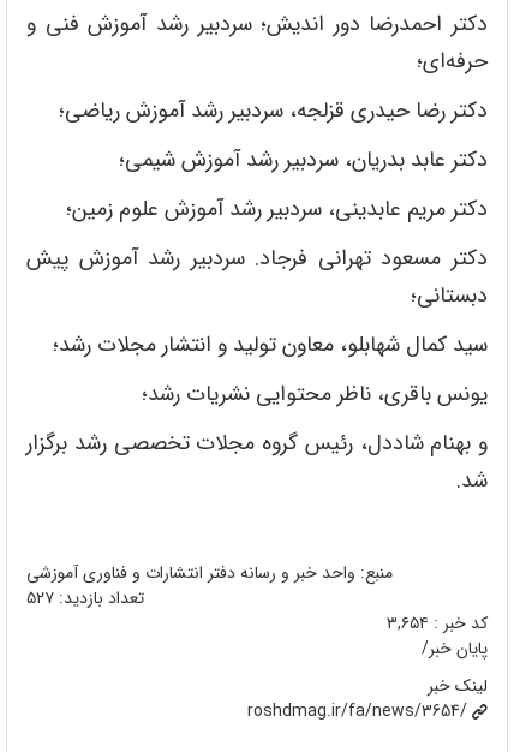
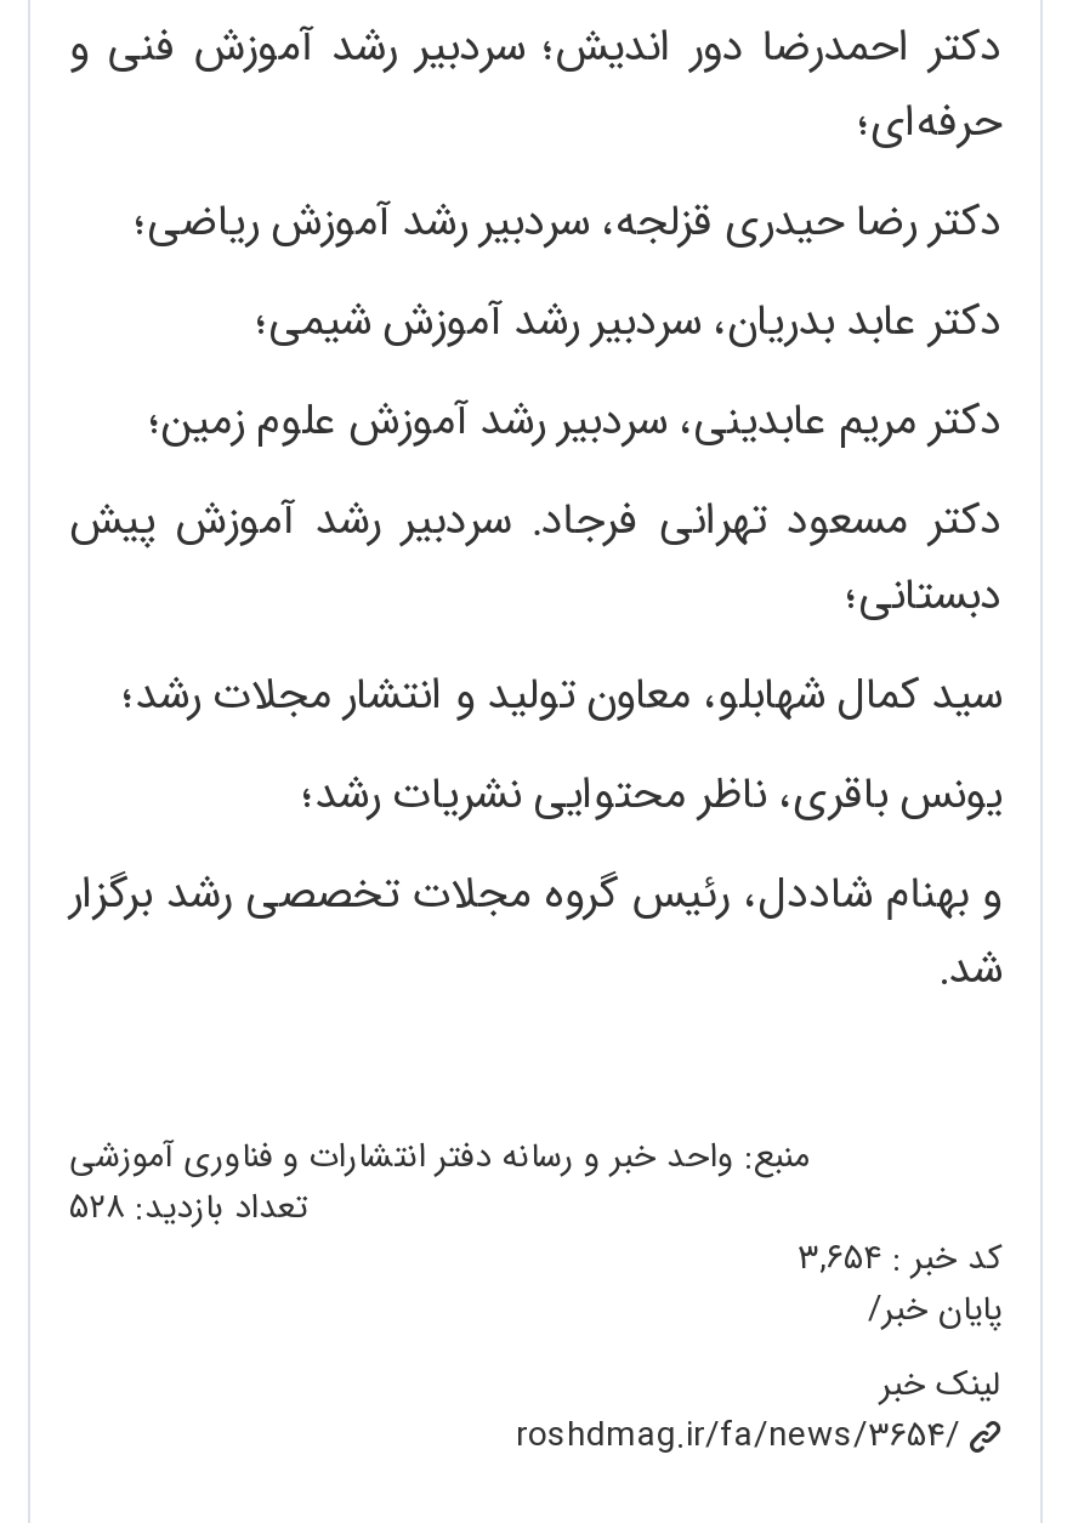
- تعداد بازدید: ۵۲۷
+ تعداد بازدید: ۵۲۸
